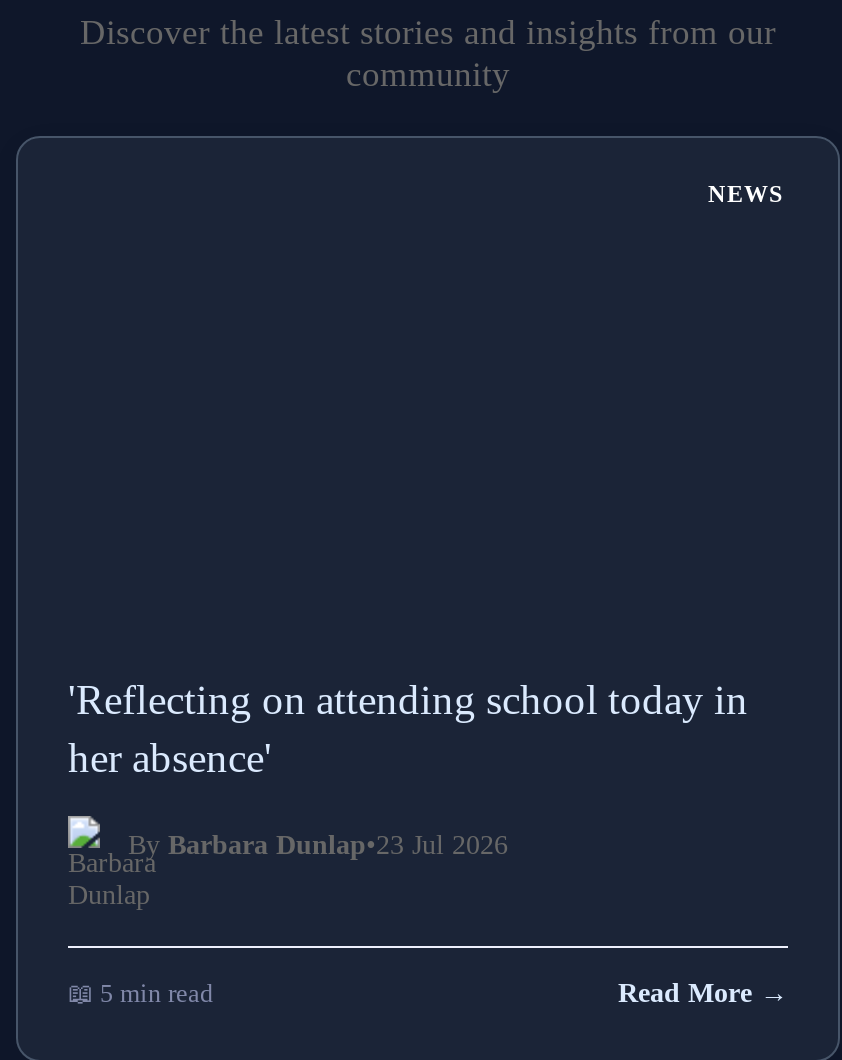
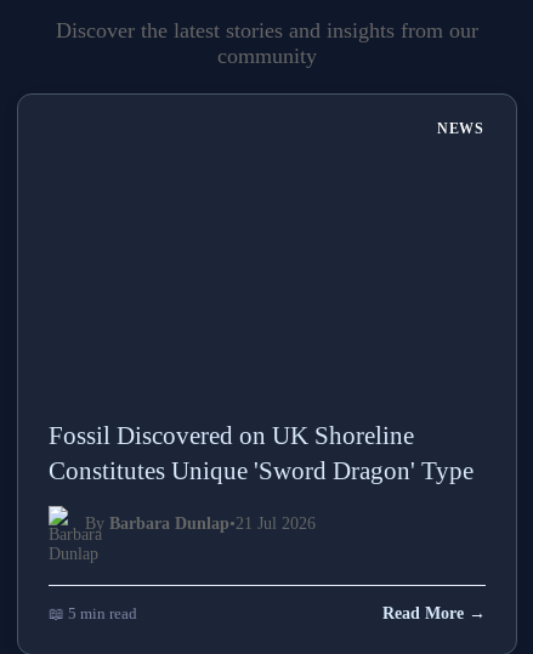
- 'Reflecting on attending school today in
- her absence'
+ Fossil Discovered on UK Shoreline
+ Constitutes Unique 'Sword Dragon' Type

- By Barbara Dunlap•23 Jul 2026
+ By Barbara Dunlap•21 Jul 2026
